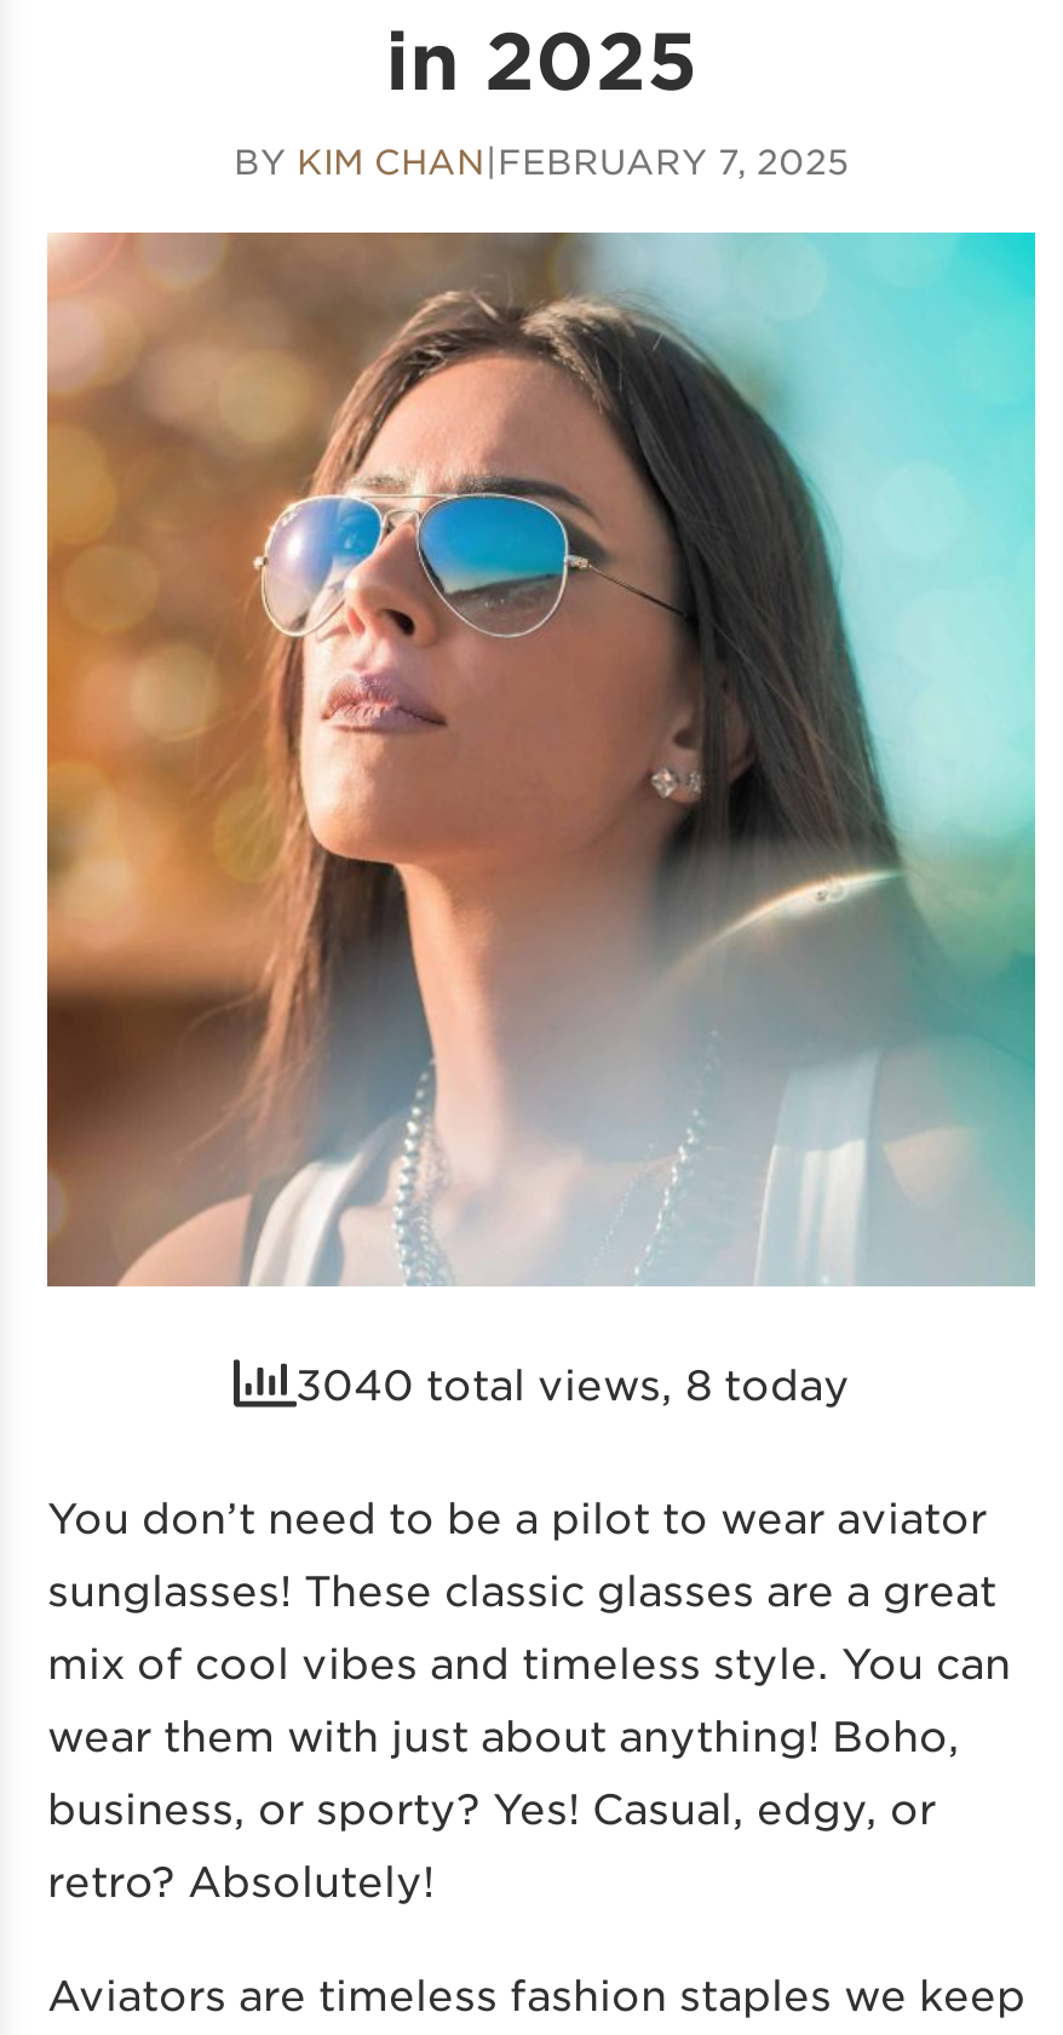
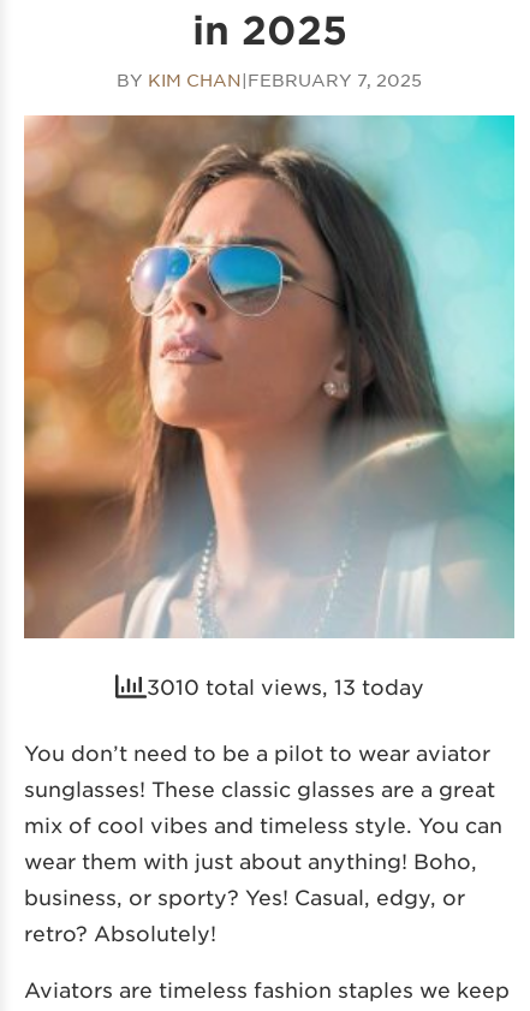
- 3040 total views, 8 today
+ 3010 total views, 13 today
